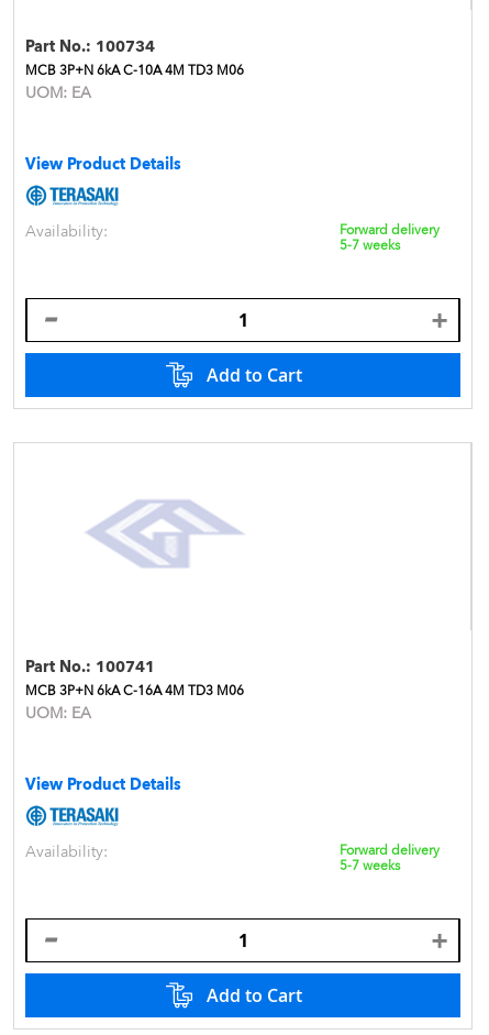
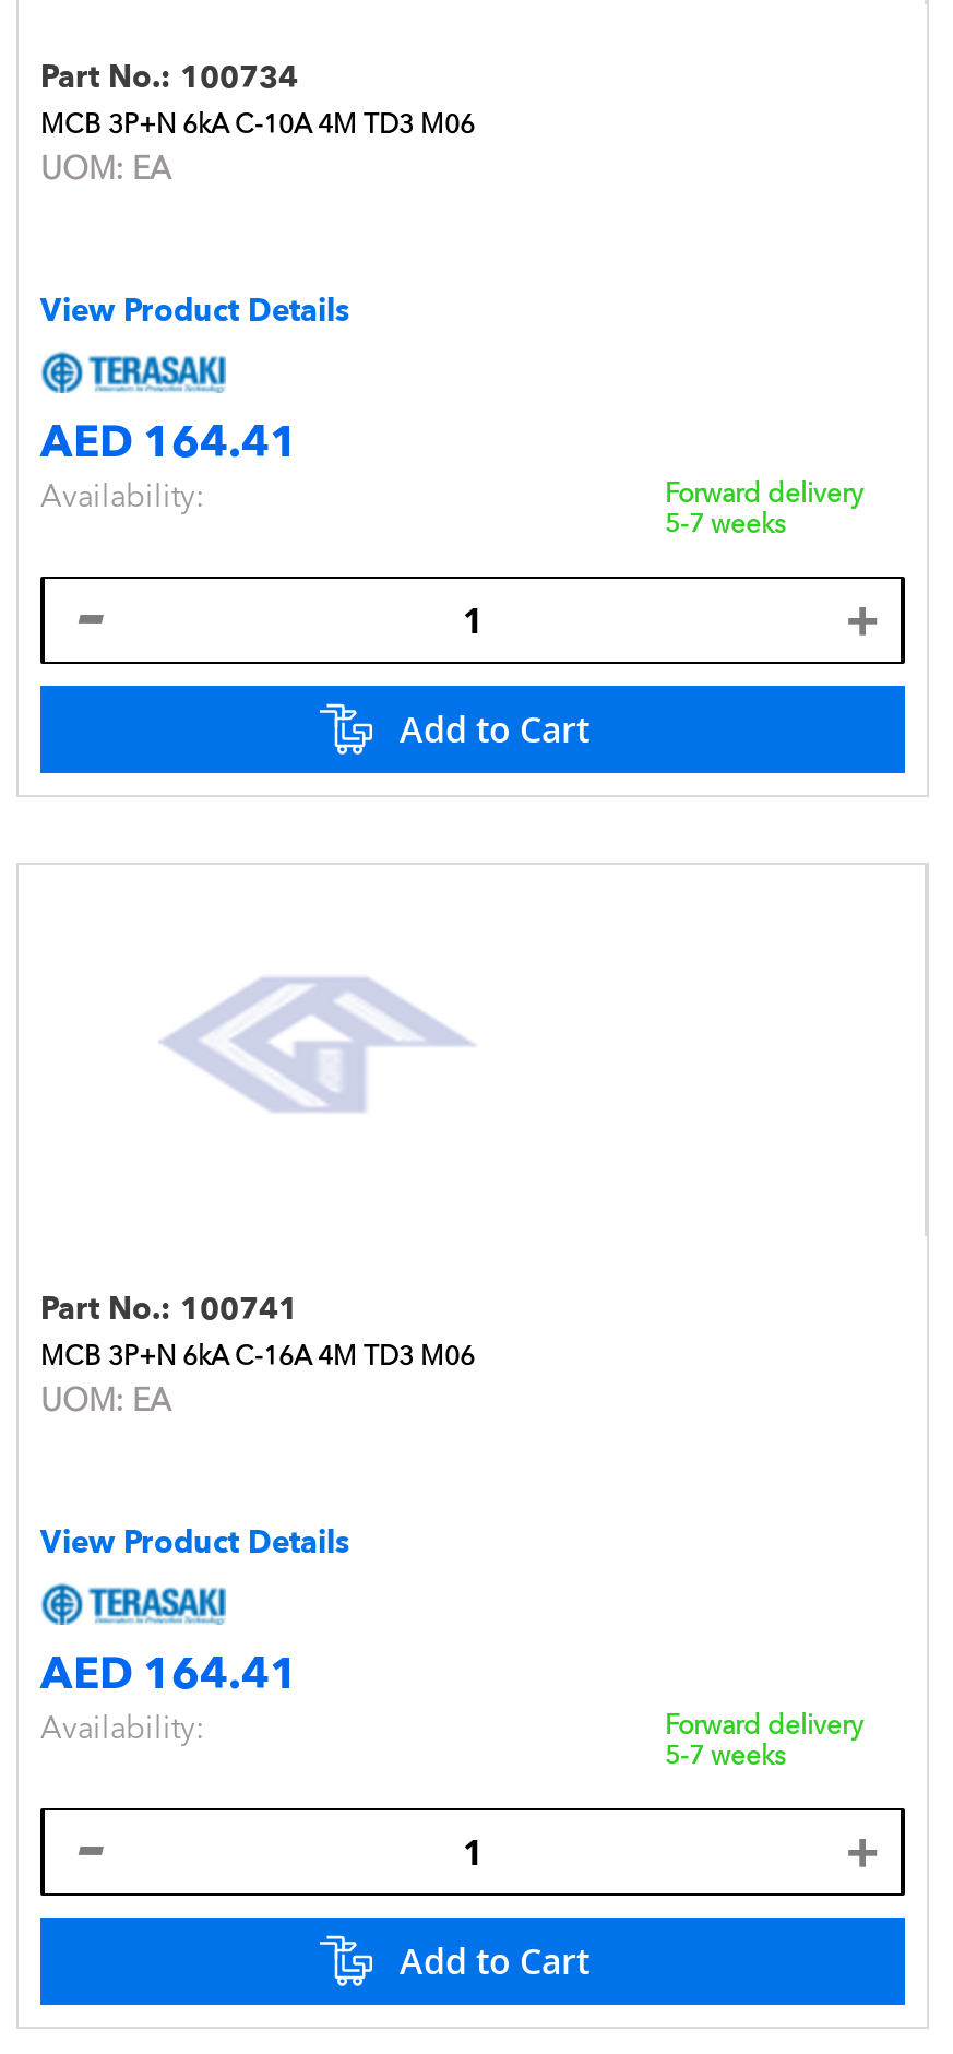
+ AED 164.41

moved down: Availability: | Forward delivery | 5-7 weeks

+ AED 164.41

moved down: Availability: | Forward delivery | 5-7 weeks
